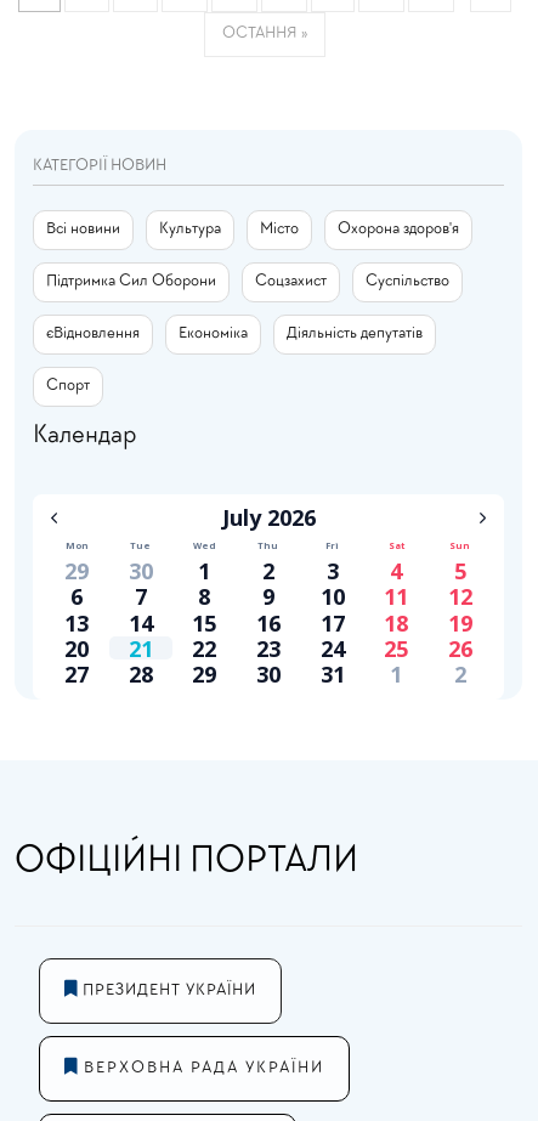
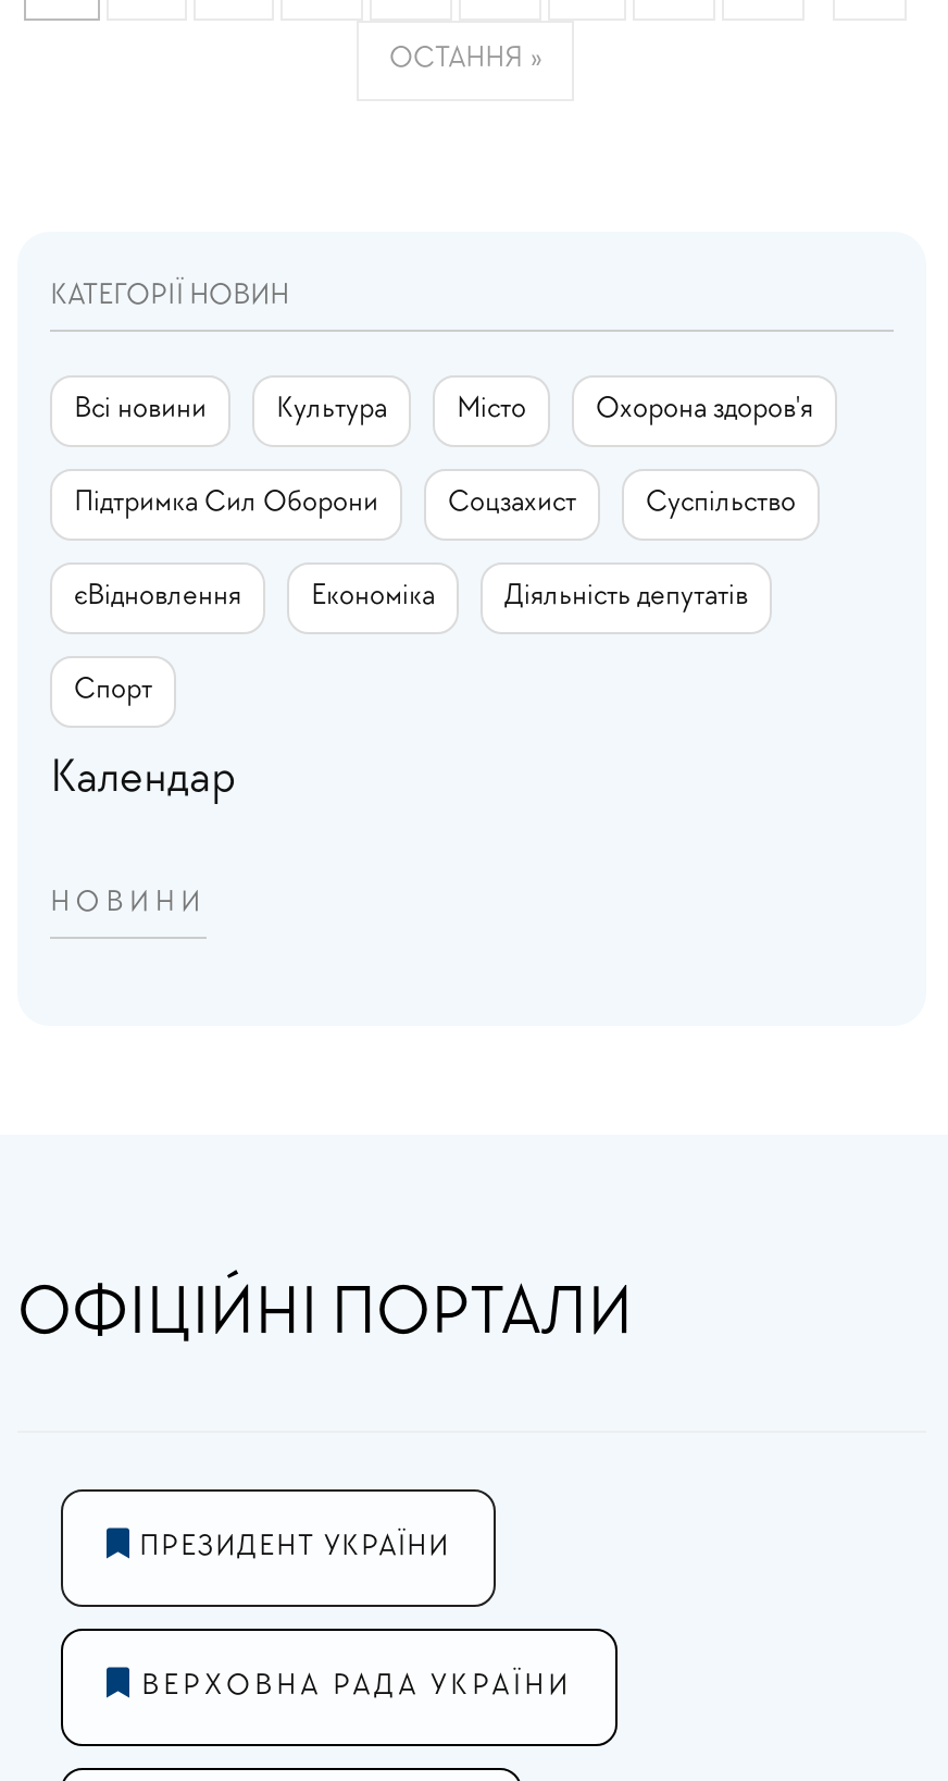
- July 2026
- Mon
- Tue
- Wed
- Thu
- Fri
- Sat
- Sun
- 29
- 30
- 1
- 2
- 3
- 4
- 5
- 6
- 7
- 8
- 9
- 10
- 11
- 12
- 13
- 14
- 15
- 16
- 17
- 18
- 19
- 20
- 21
- 22
- 23
- 24
- 25
- 26
- 27
- 28
- 29
- 30
- 31
- 1
- 2
+ НОВИНИ
